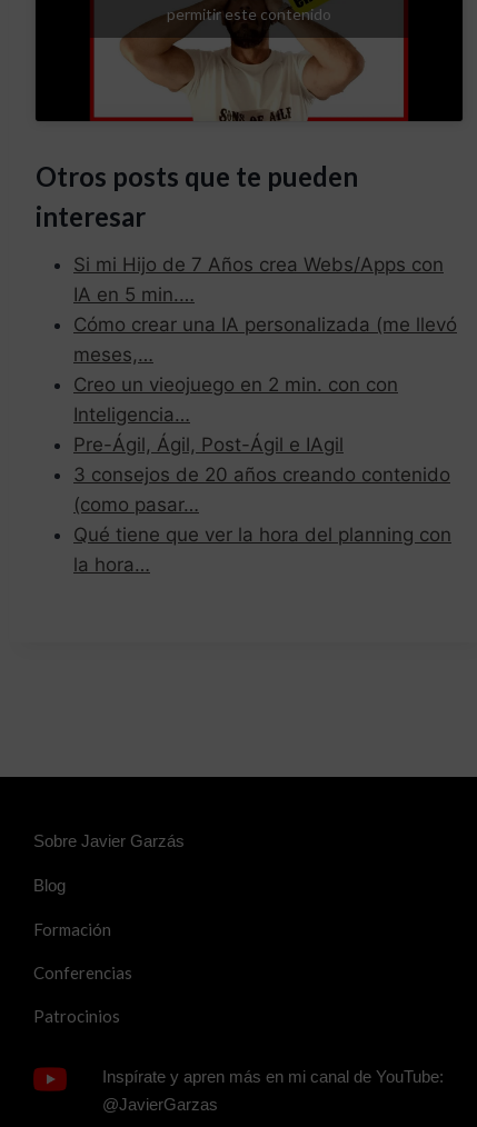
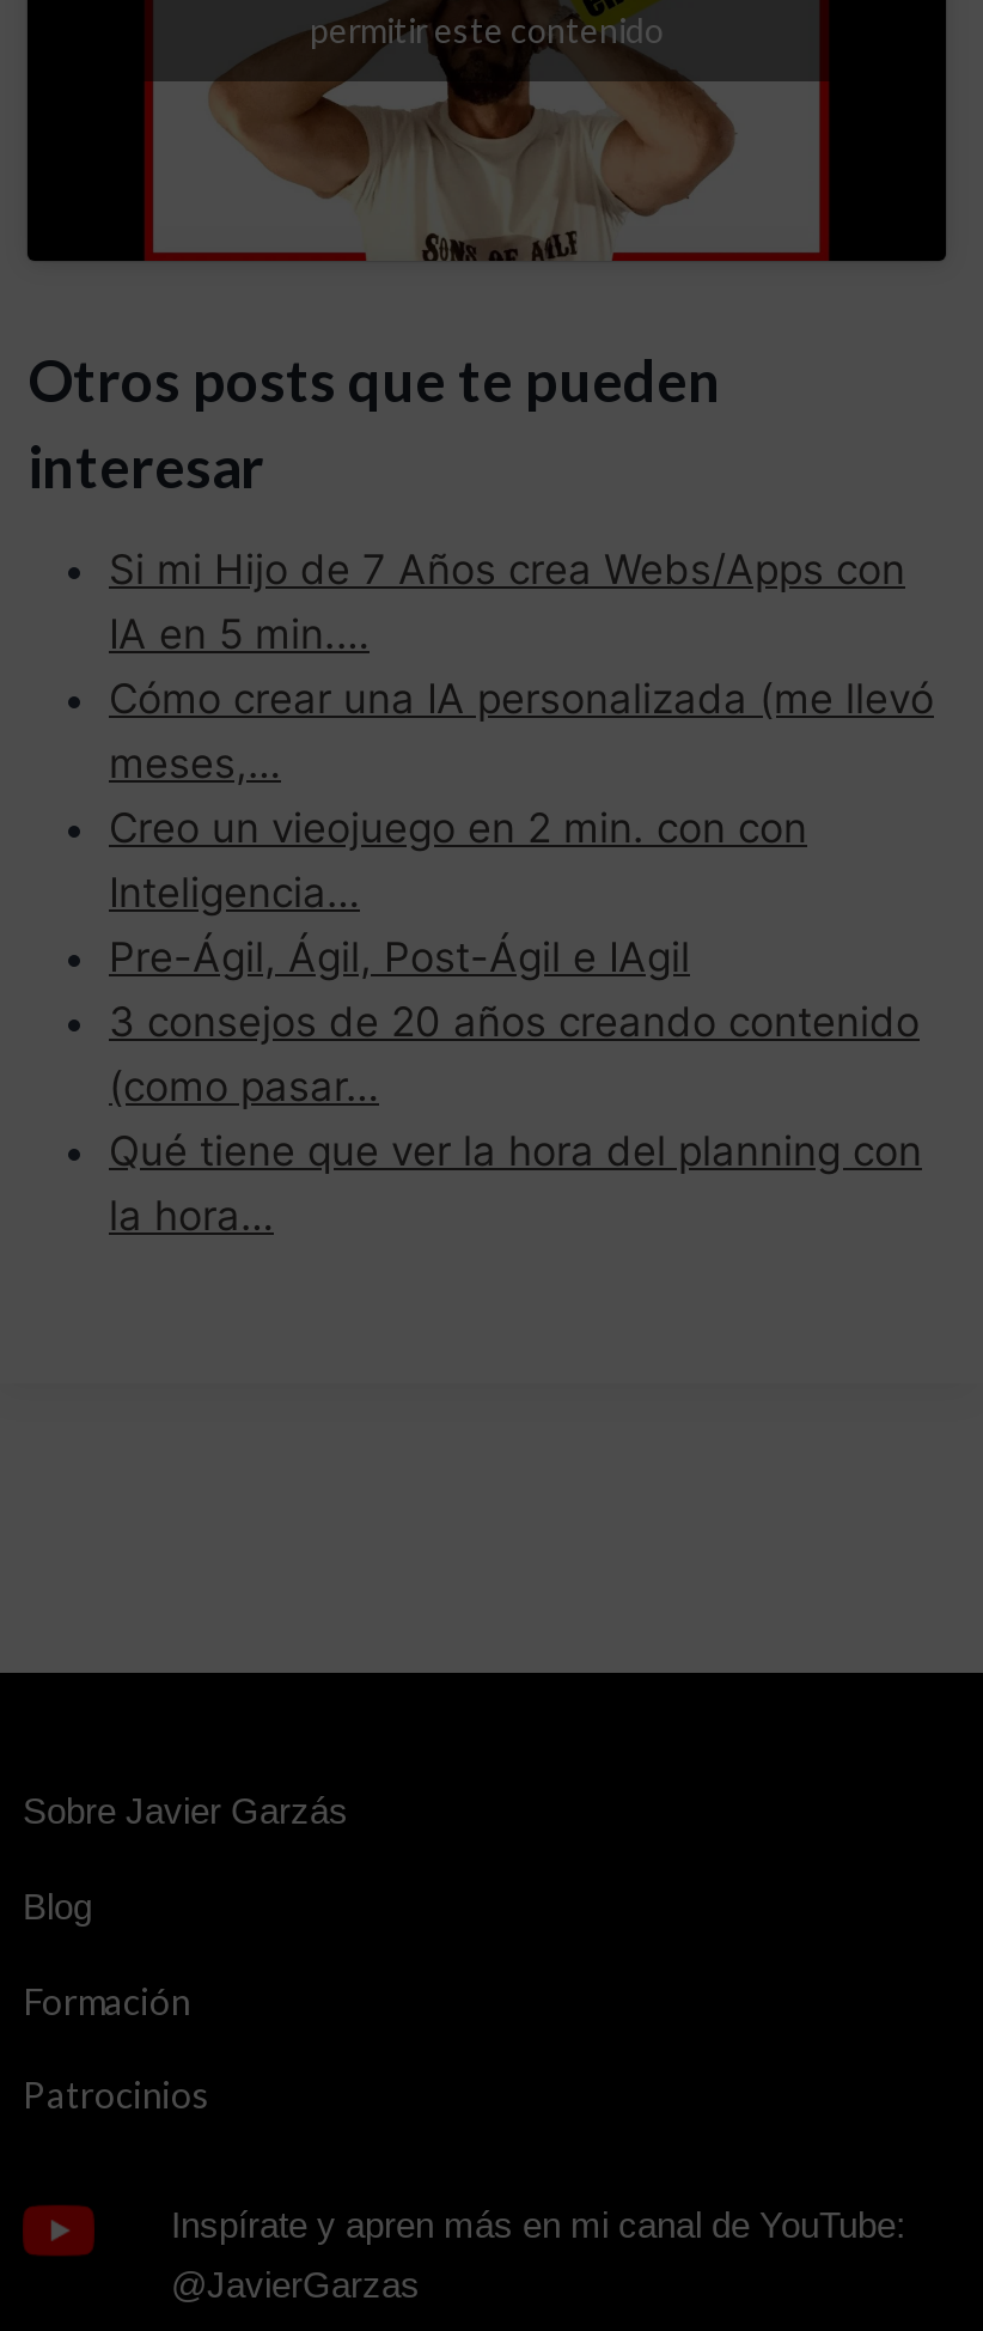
- Conferencias
